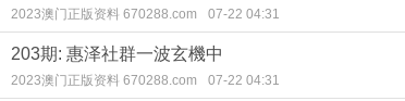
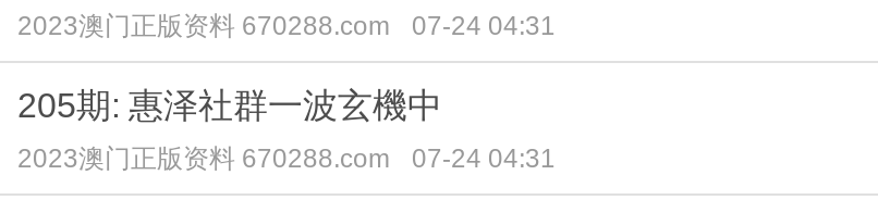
- 2023澳门正版资料 670288.com 07-22 04:31
+ 2023澳门正版资料 670288.com 07-24 04:31

- 203期: 惠泽社群一波玄機中
+ 205期: 惠泽社群一波玄機中

- 2023澳门正版资料 670288.com 07-22 04:31
+ 2023澳门正版资料 670288.com 07-24 04:31
